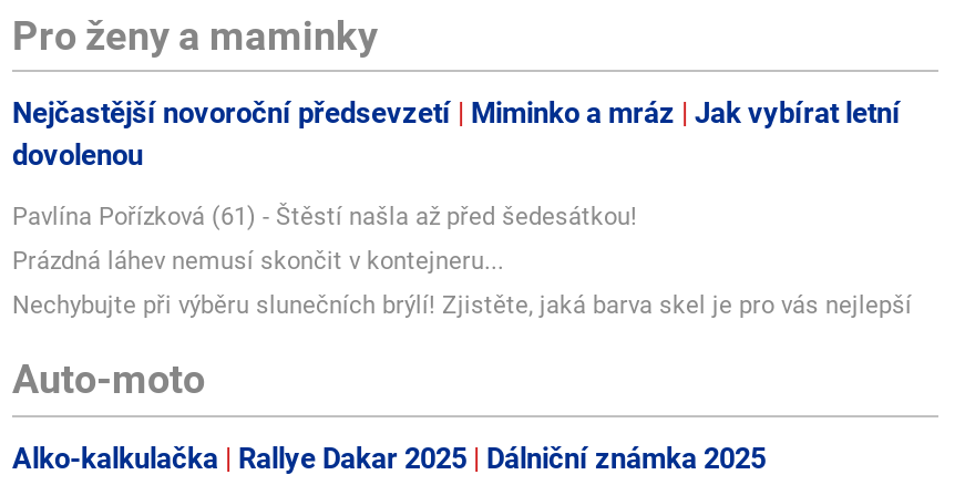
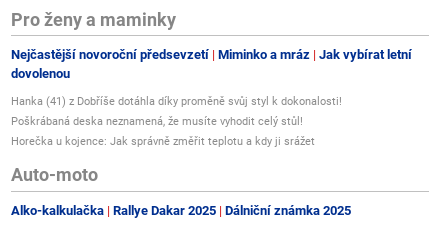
- Pavlína Pořízková (61) - Štěstí našla až před šedesátkou!
+ Hanka (41) z Dobříše dotáhla díky proměně svůj styl k dokonalosti!

- Prázdná láhev nemusí skončit v kontejneru...
+ Poškrábaná deska neznamená, že musíte vyhodit celý stůl!

- Nechybujte při výběru slunečních brýlí! Zjistěte, jaká barva skel je pro vás nejlepší
+ Horečka u kojence: Jak správně změřit teplotu a kdy ji srážet
